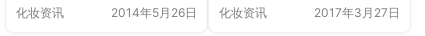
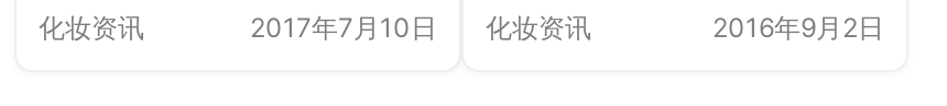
- 2014年5月26日 化妆资讯
+ 2017年7月10日 化妆资讯

- 2017年3月27日
+ 2016年9月2日
